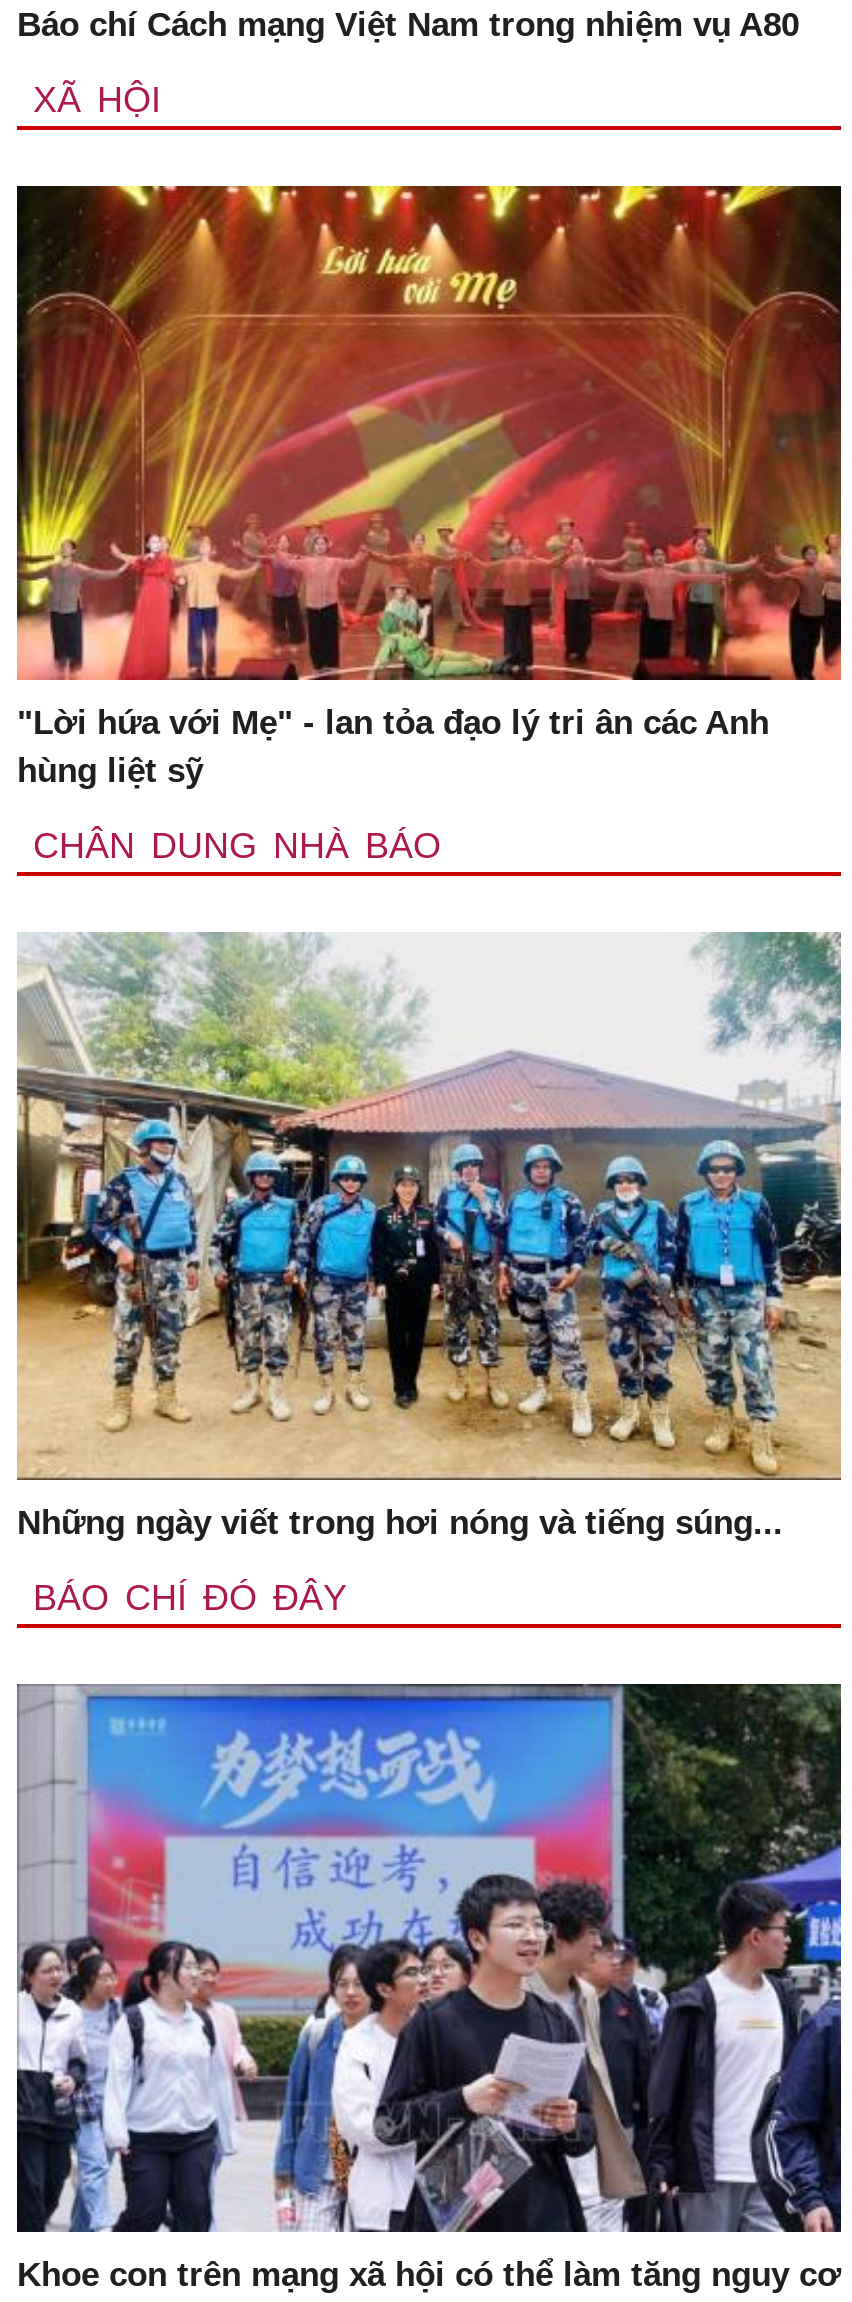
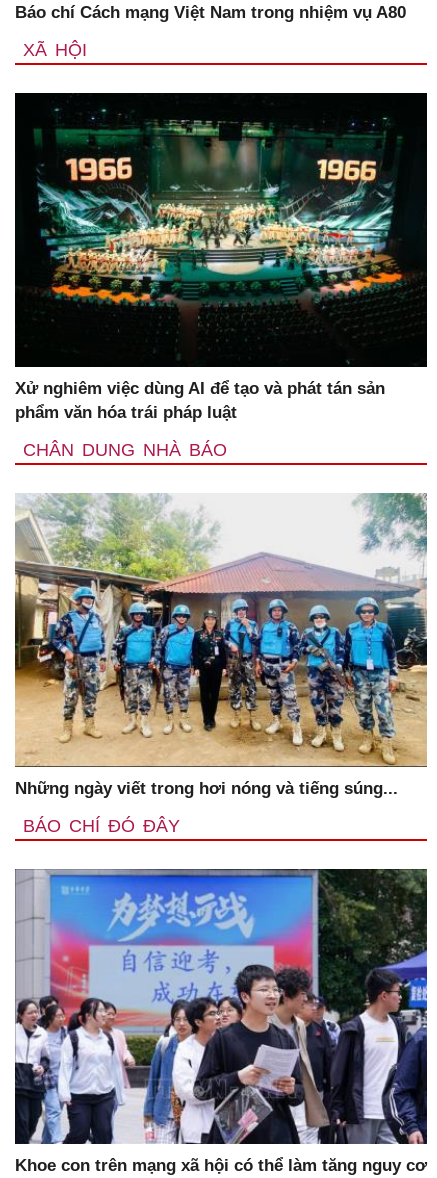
- [image]
- "Lời hứa với Mẹ" - lan tỏa đạo lý tri ân các Anh
- hùng liệt sỹ
+ [image]
+ Xử nghiêm việc dùng AI để tạo và phát tán sản
+ phẩm văn hóa trái pháp luật
